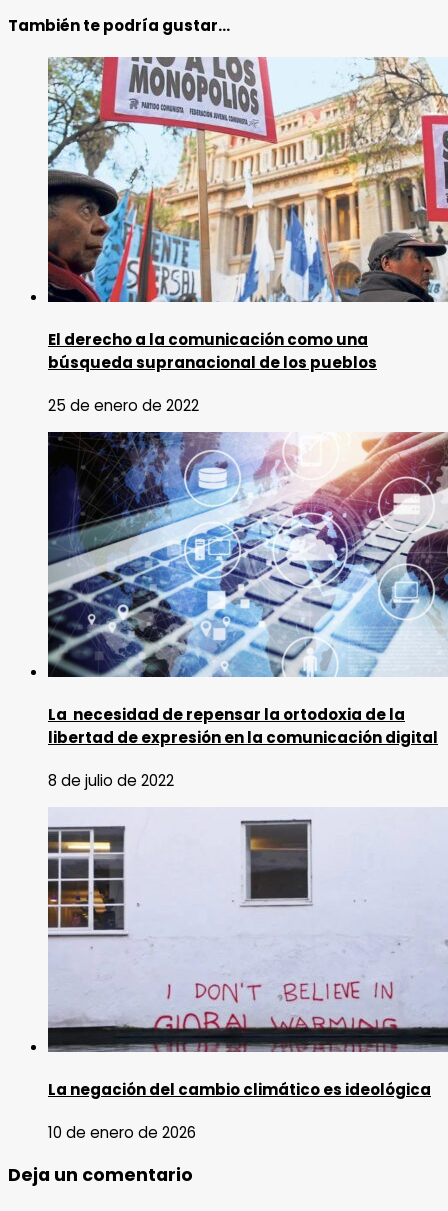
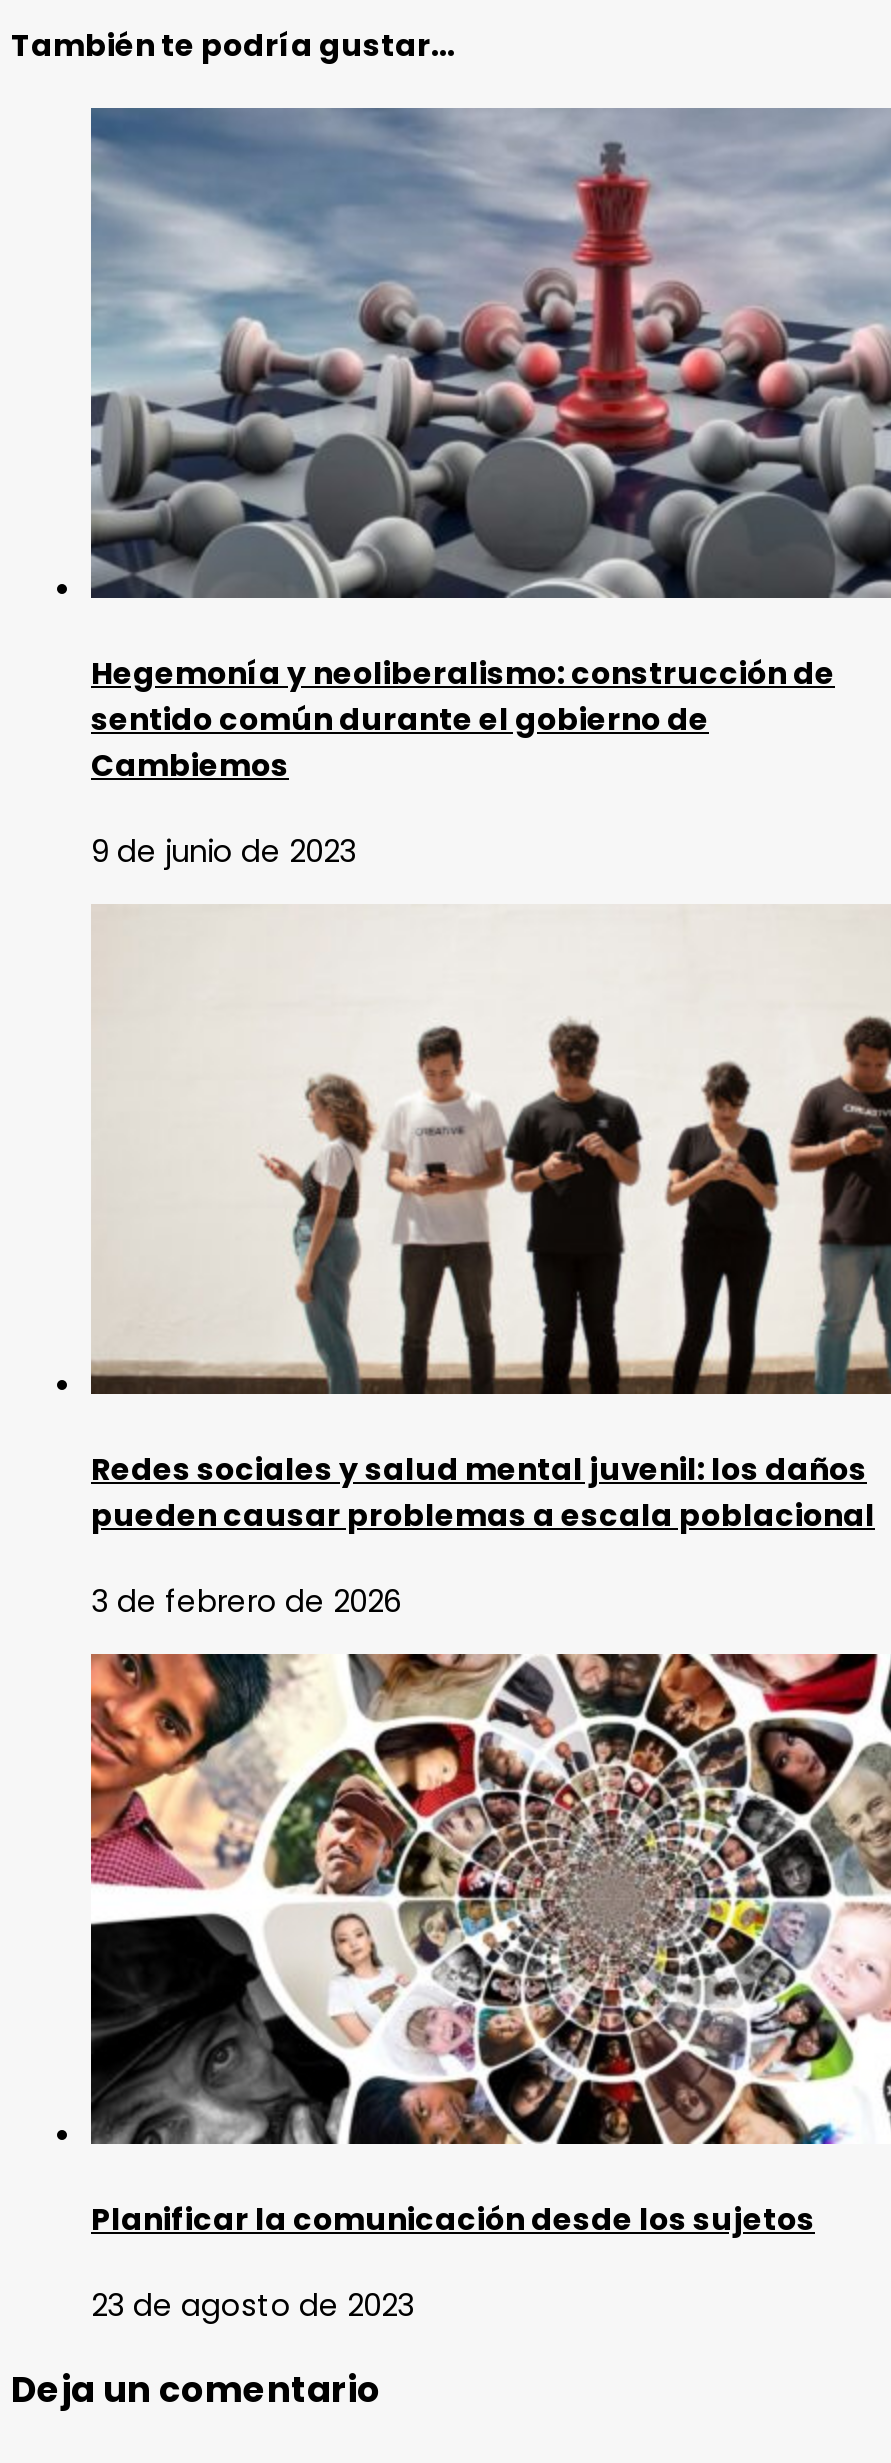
- [image]
- El derecho a la comunicación como una
- búsqueda supranacional de los pueblos
+ [image]
+ Hegemonía y neoliberalismo: construcción de
+ sentido común durante el gobierno de
+ Cambiemos

- 25 de enero de 2022
+ 9 de junio de 2023

- [image]
- La necesidad de repensar la ortodoxia de la
- libertad de expresión en la comunicación digital
+ [image]
+ Redes sociales y salud mental juvenil: los daños
+ pueden causar problemas a escala poblacional

- 8 de julio de 2022
+ 3 de febrero de 2026

- [image]
- La negación del cambio climático es ideológica
+ [image]
+ Planificar la comunicación desde los sujetos

- 10 de enero de 2026
+ 23 de agosto de 2023
